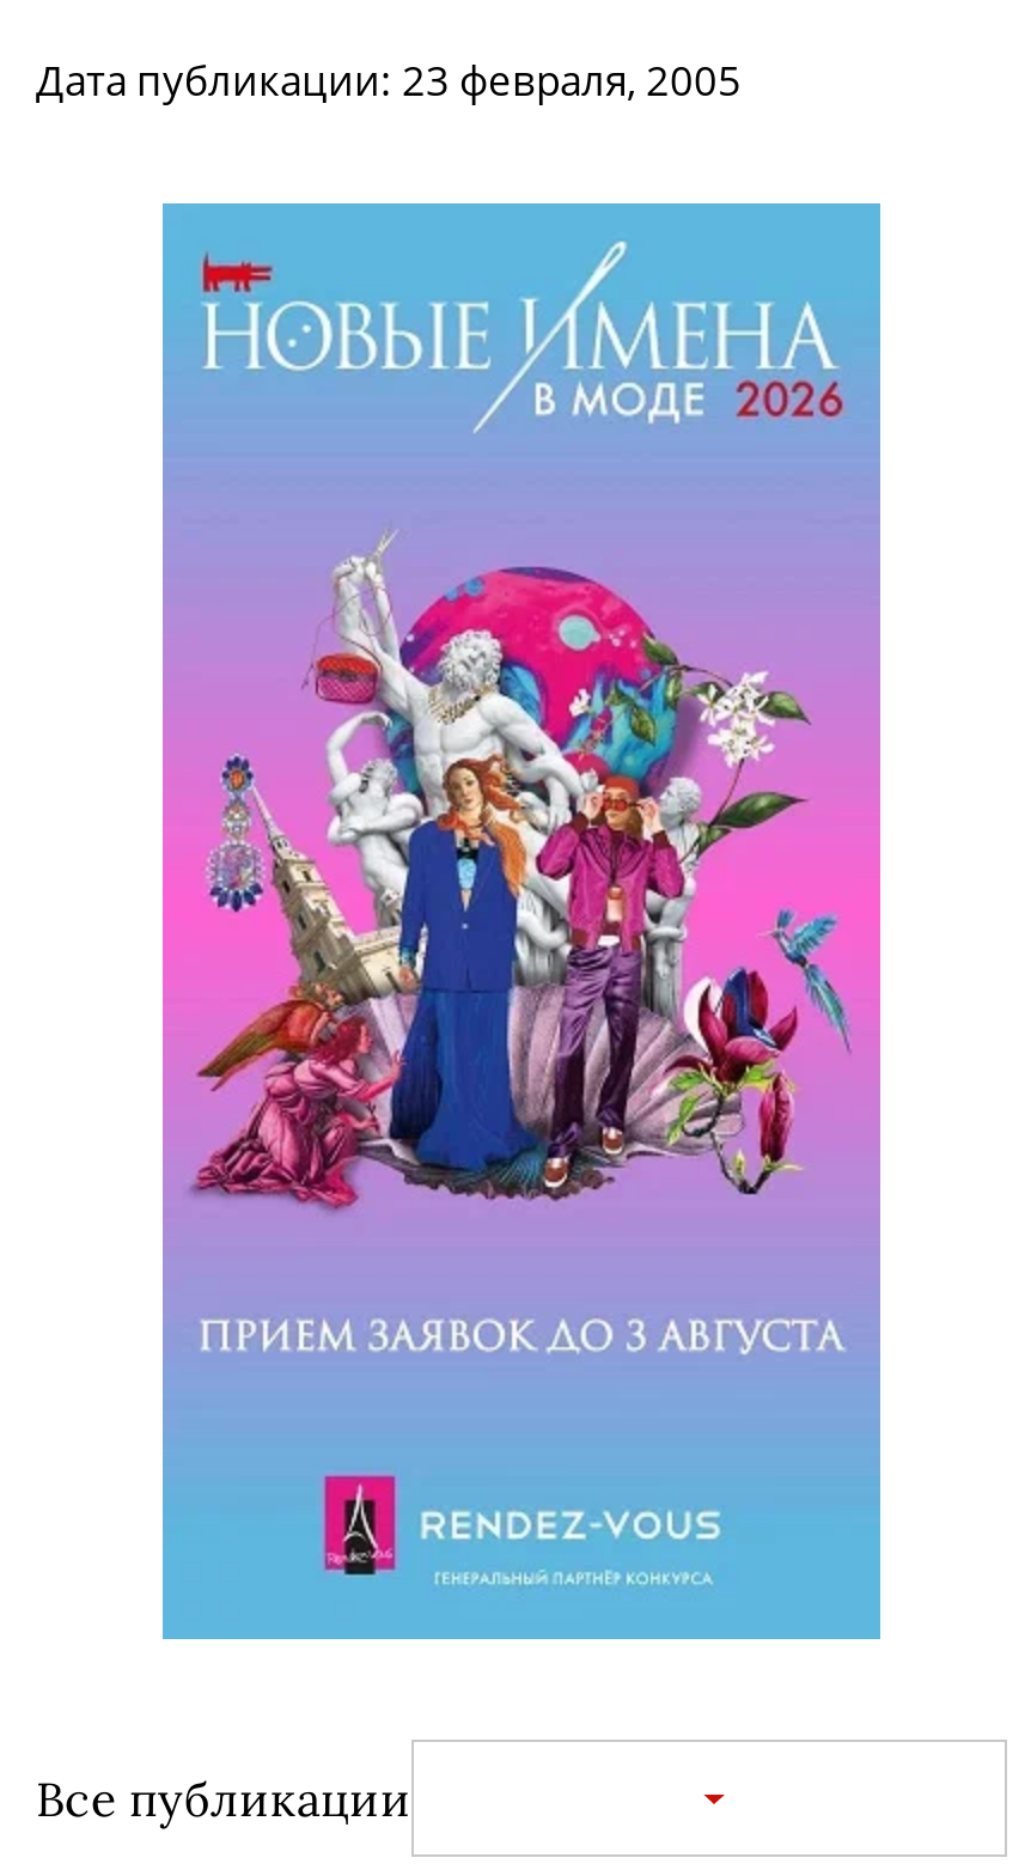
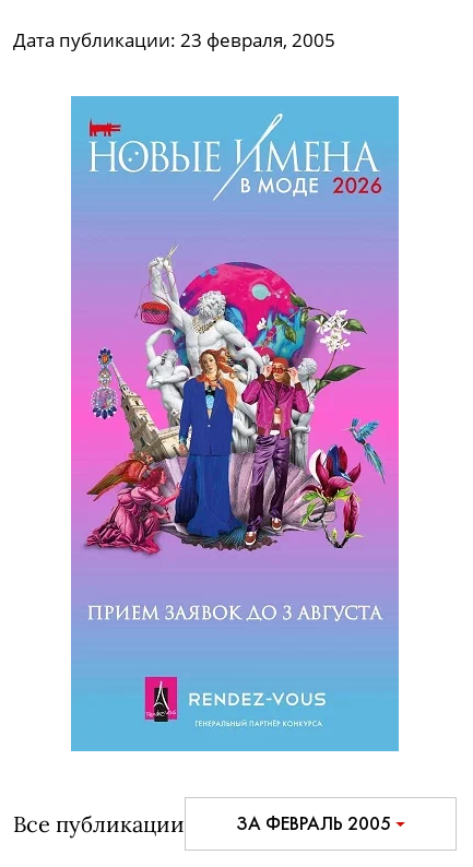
+ ЗА ФЕВРАЛЬ 2005
